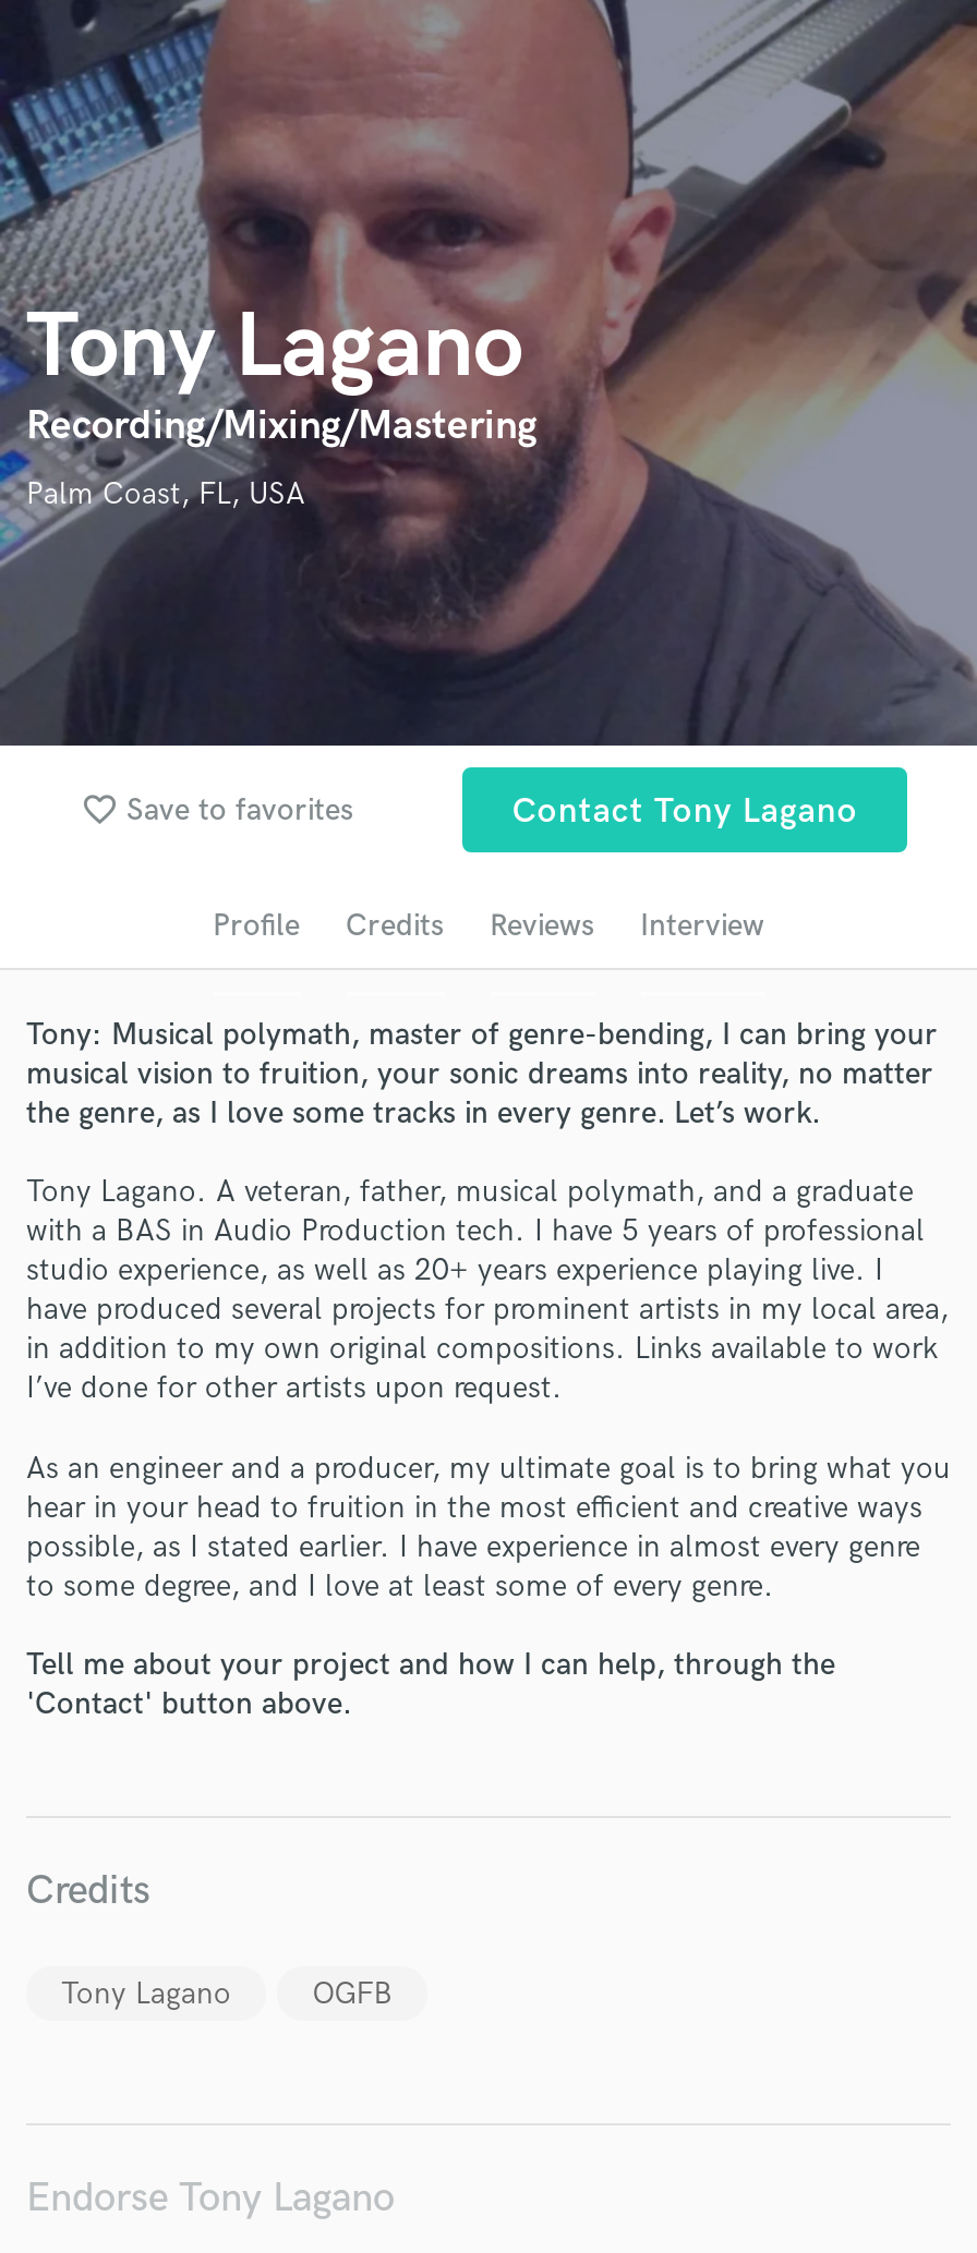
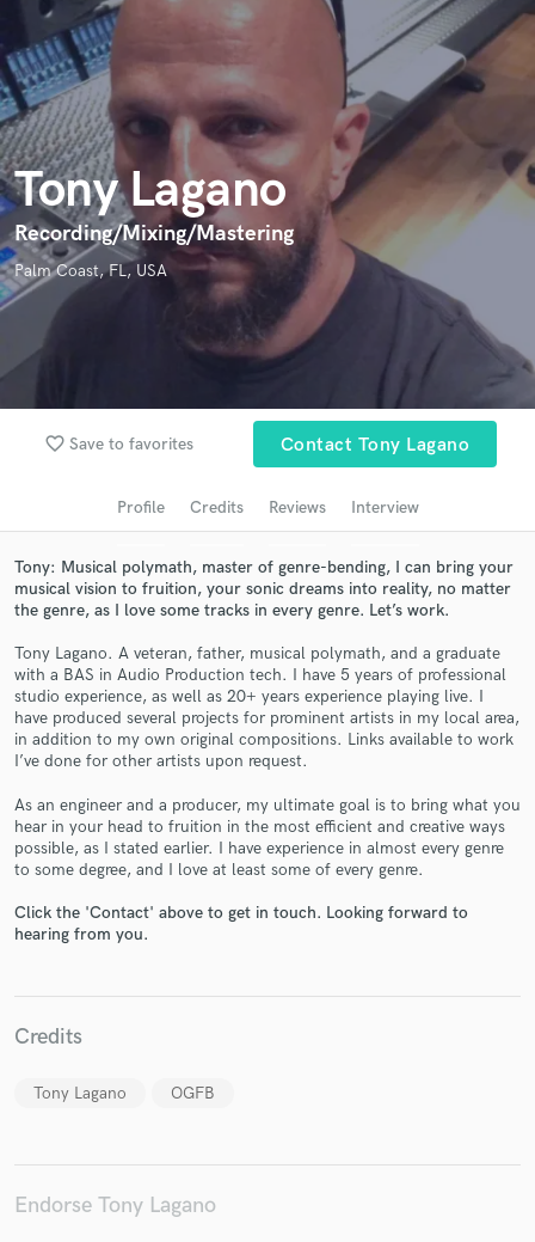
- Tell me about your project and how I can help, through the
- 'Contact' button above.
+ Click the 'Contact' above to get in touch. Looking forward to
+ hearing from you.
